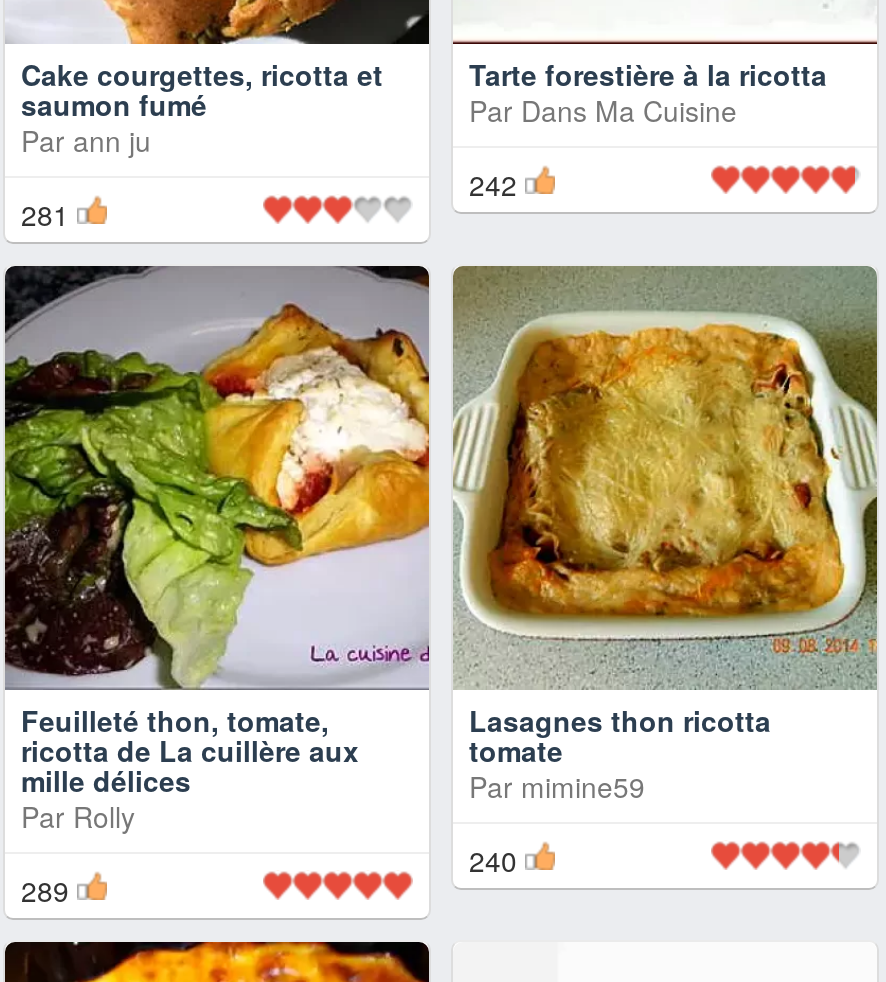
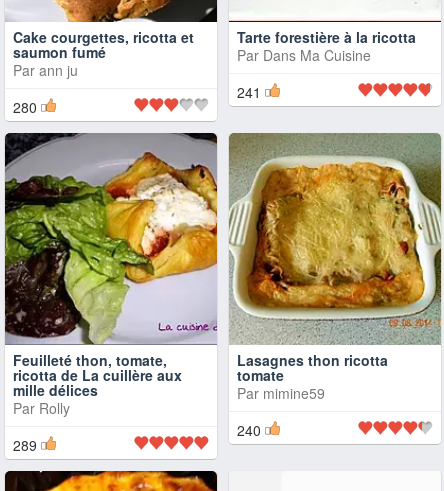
- 242
+ 241

- 281
+ 280
